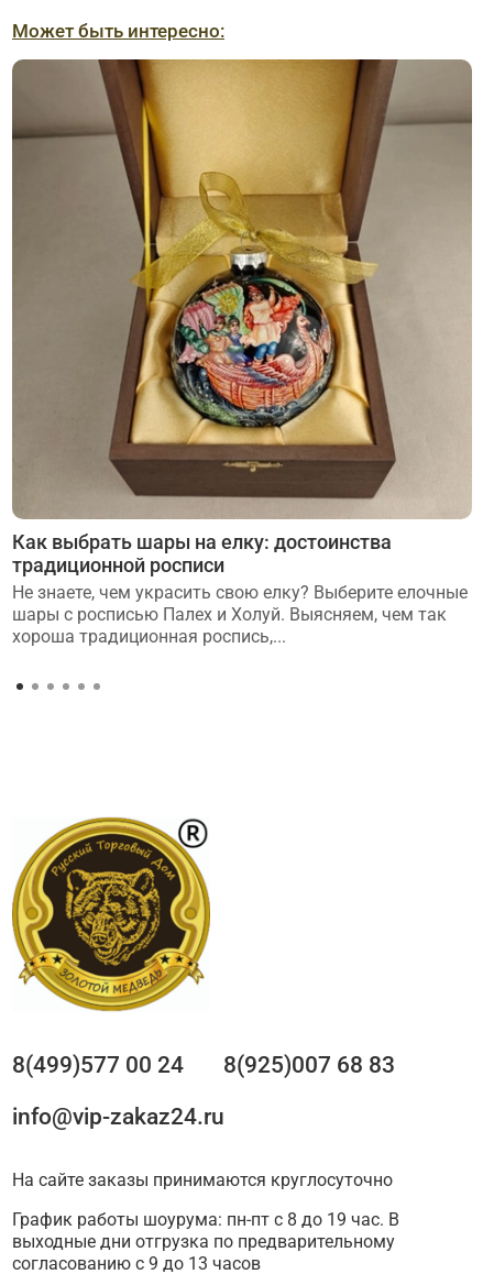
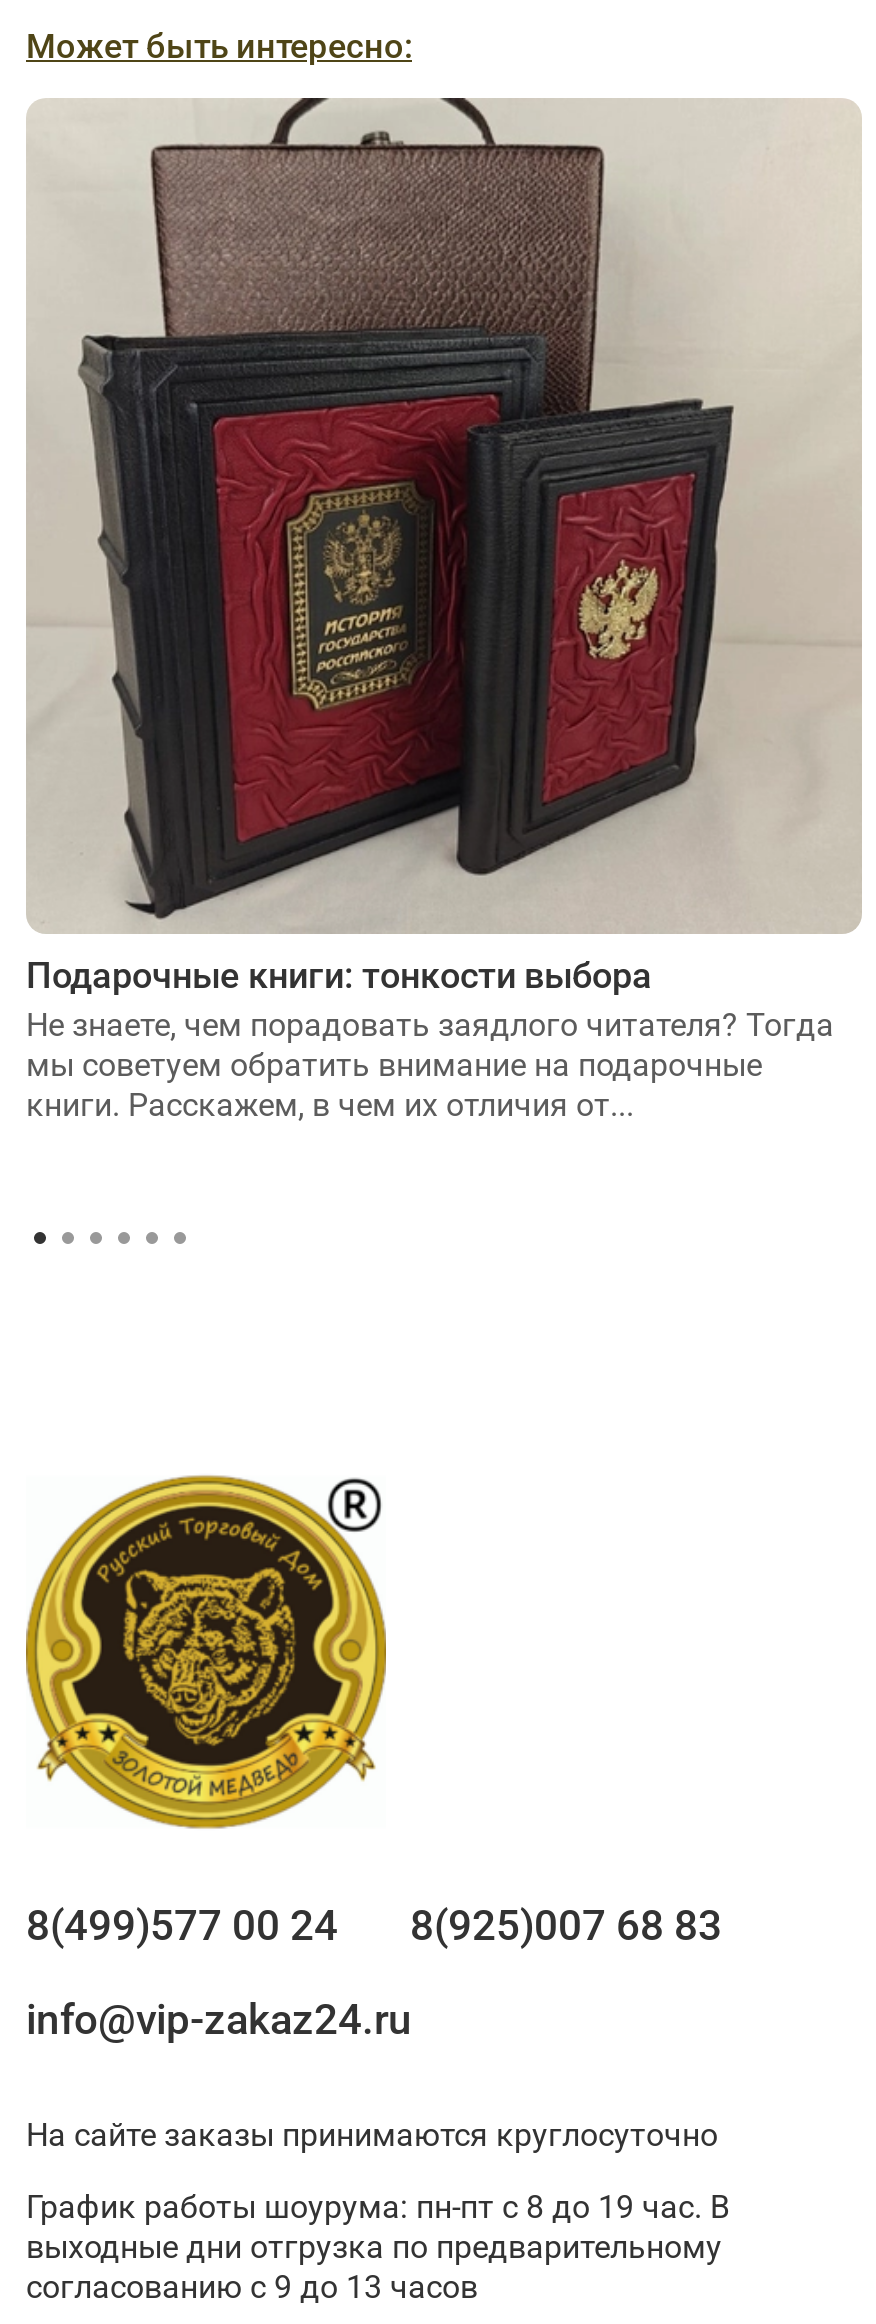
- [image]
- Как выбрать шары на елку: достоинства
- традиционной росписи
- Не знаете, чем украсить свою елку? Выберите елочные
- шары с росписью Палех и Холуй. Выясняем, чем так
- хороша традиционная роспись,...
+ [image]
+ Подарочные книги: тонкости выбора
+ Не знаете, чем порадовать заядлого читателя? Тогда
+ мы советуем обратить внимание на подарочные
+ книги. Расскажем, в чем их отличия от...
